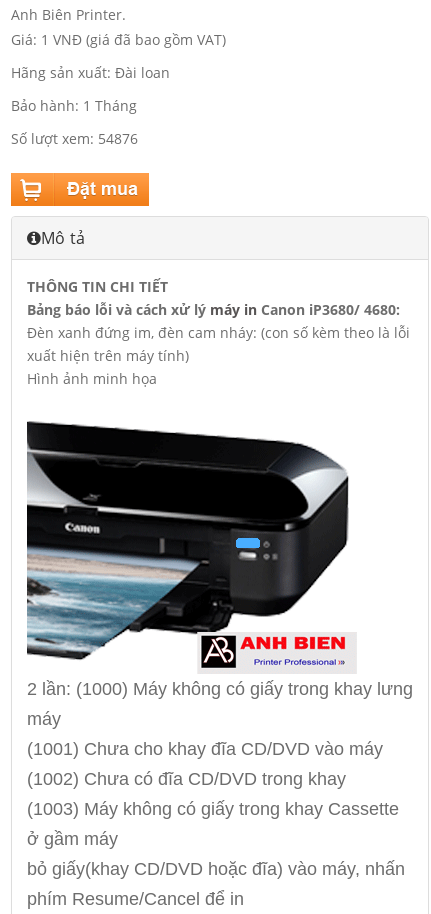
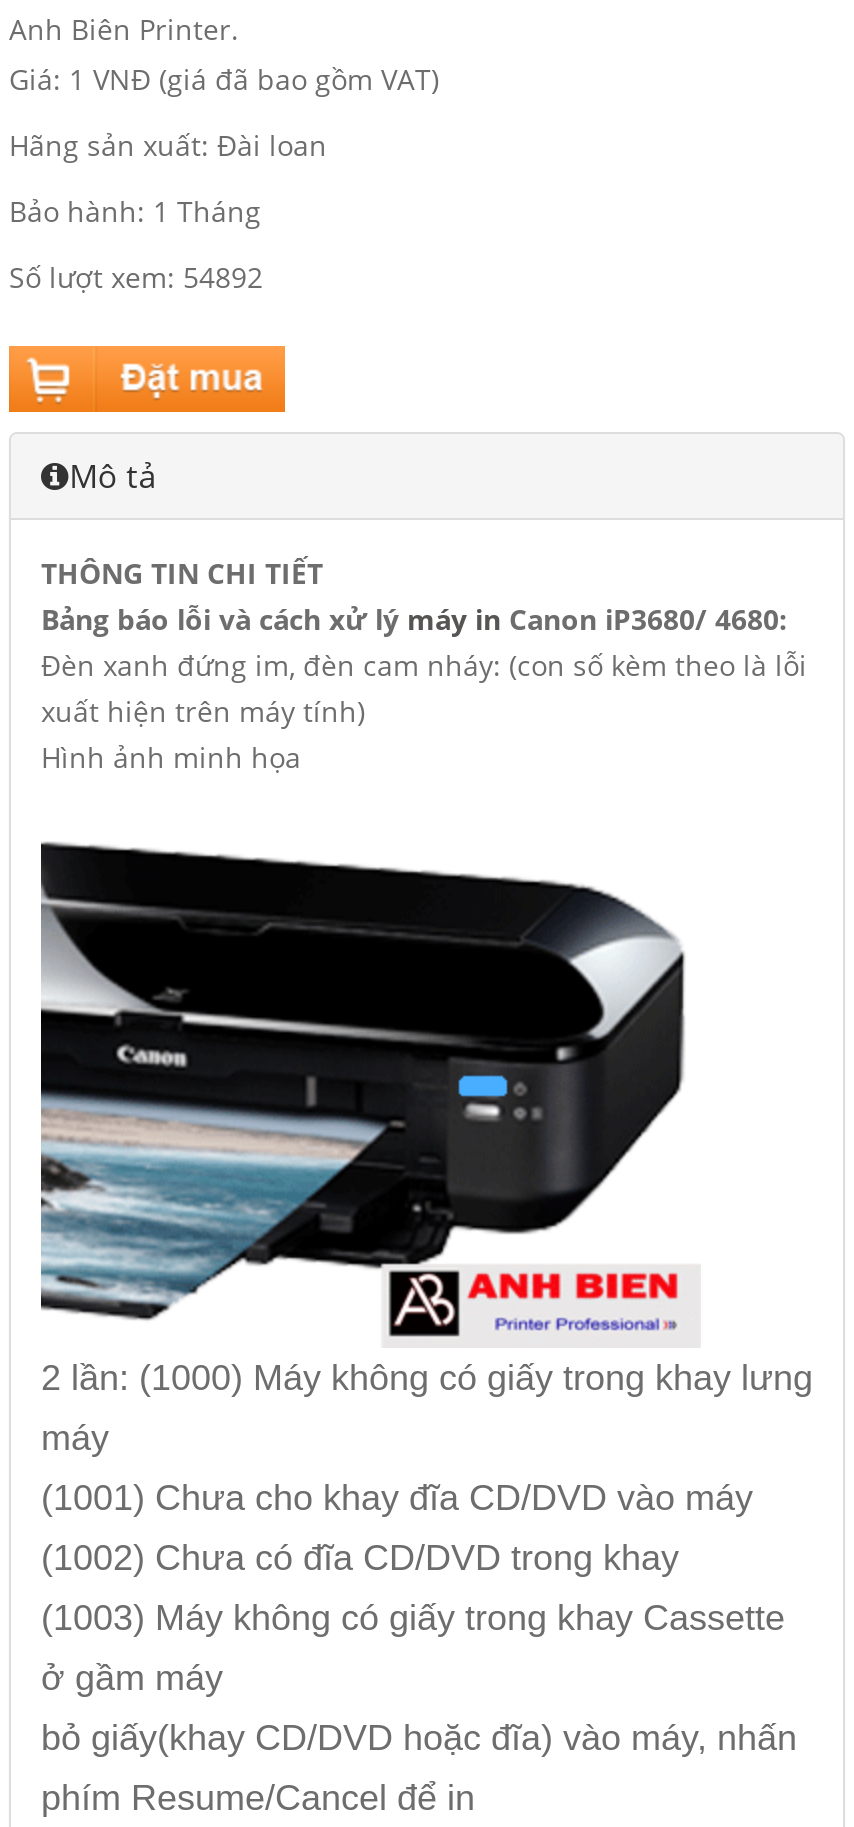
- Số lượt xem: 54876
+ Số lượt xem: 54892
